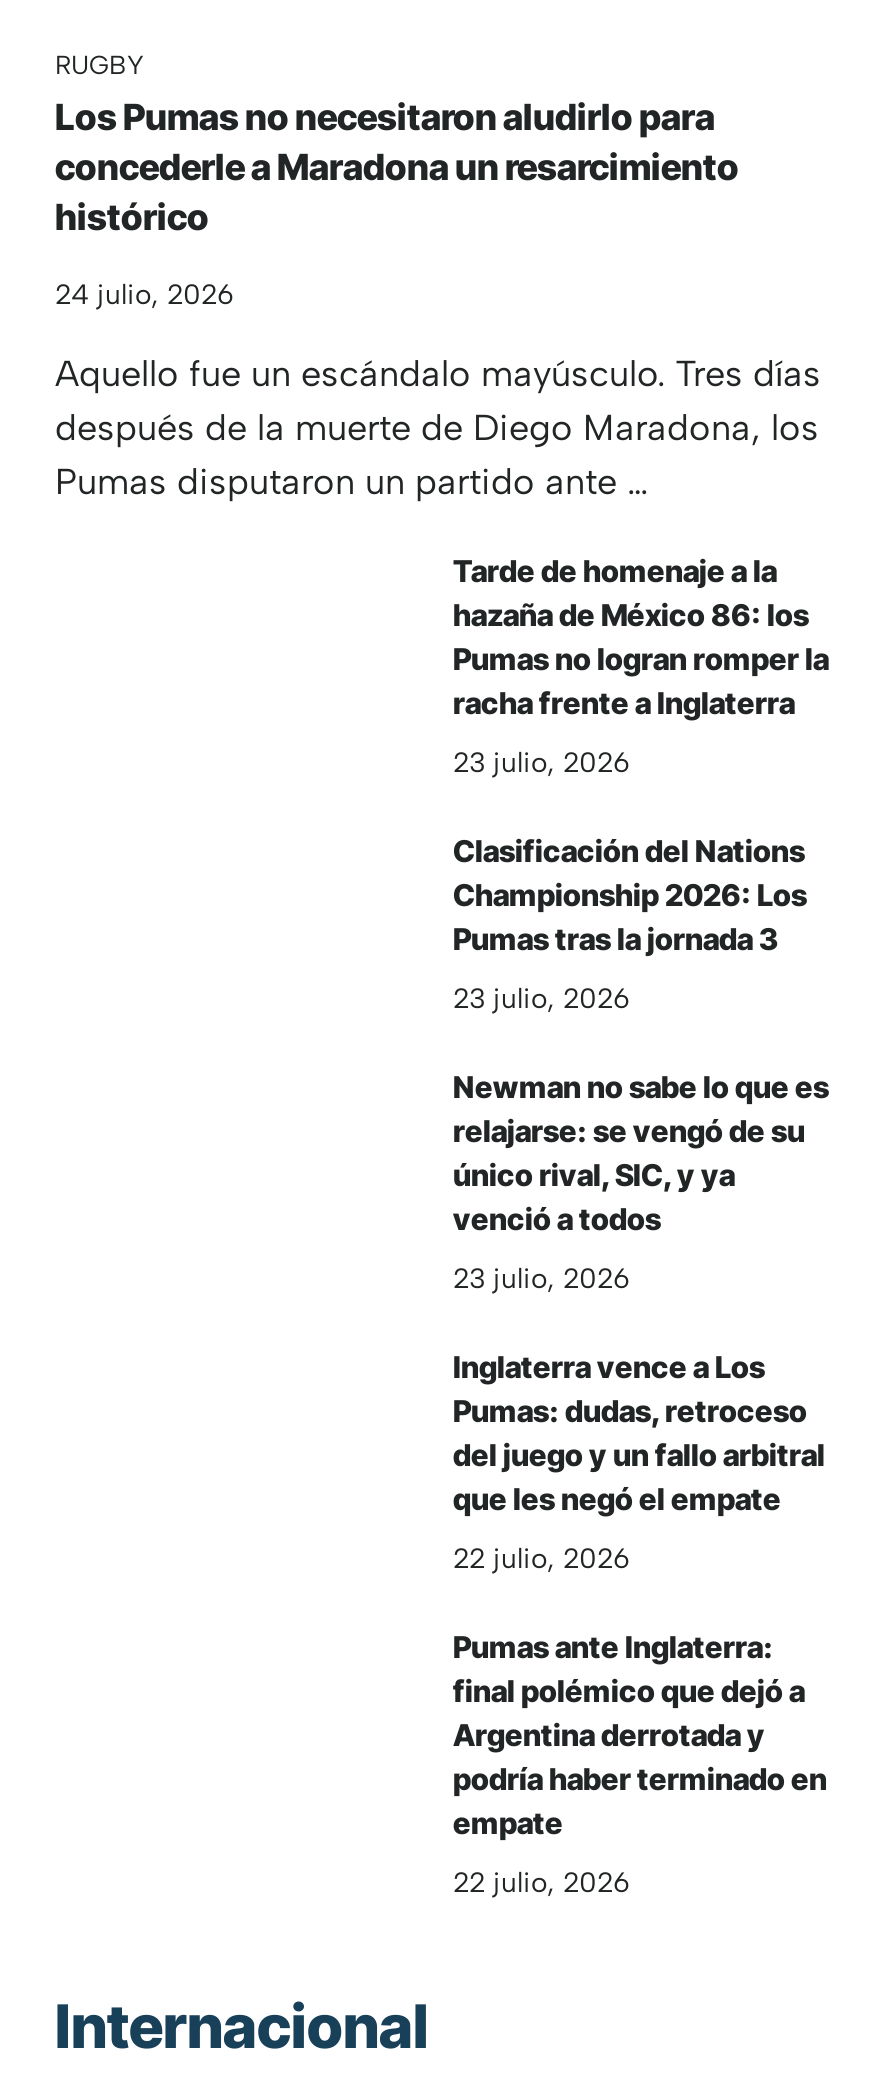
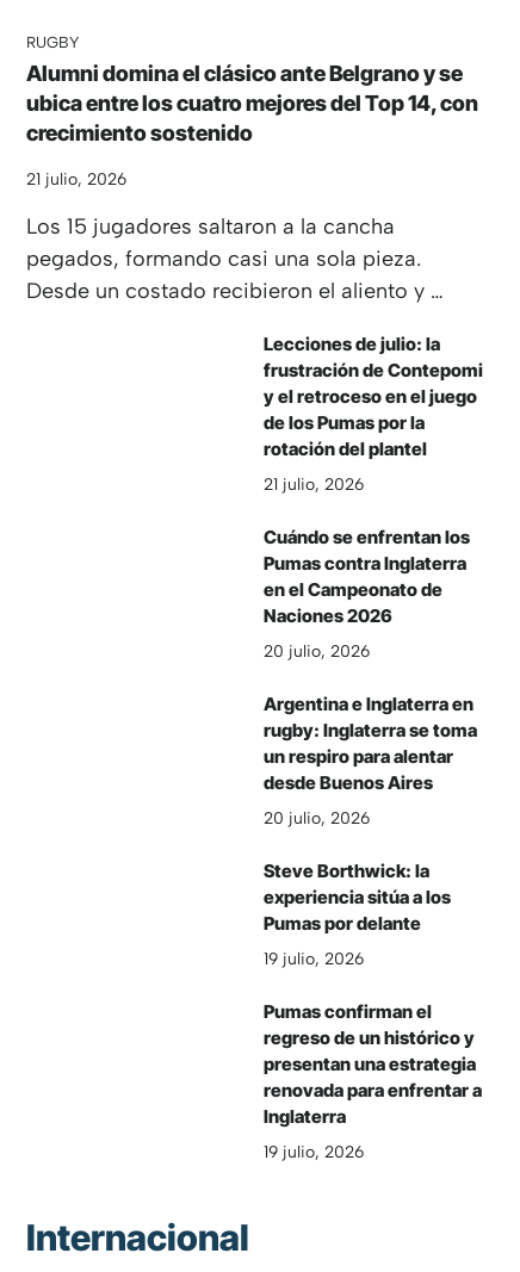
- Los Pumas no necesitaron aludirlo para
- concederle a Maradona un resarcimiento
- histórico
+ Alumni domina el clásico ante Belgrano y se
+ ubica entre los cuatro mejores del Top 14, con
+ crecimiento sostenido

- 24 julio, 2026
+ 21 julio, 2026

- Aquello fue un escándalo mayúsculo. Tres días
- después de la muerte de Diego Maradona, los
- Pumas disputaron un partido ante …
+ Los 15 jugadores saltaron a la cancha
+ pegados, formando casi una sola pieza.
+ Desde un costado recibieron el aliento y …

- Tarde de homenaje a la
- hazaña de México 86: los
- Pumas no logran romper la
- racha frente a Inglaterra
+ Lecciones de julio: la
+ frustración de Contepomi
+ y el retroceso en el juego
+ de los Pumas por la
+ rotación del plantel

- 23 julio, 2026
+ 21 julio, 2026

- Clasificación del Nations
- Championship 2026: Los
- Pumas tras la jornada 3
+ Cuándo se enfrentan los
+ Pumas contra Inglaterra
+ en el Campeonato de
+ Naciones 2026

- 23 julio, 2026
+ 20 julio, 2026

- Newman no sabe lo que es
- relajarse: se vengó de su
- único rival, SIC, y ya
- venció a todos
+ Argentina e Inglaterra en
+ rugby: Inglaterra se toma
+ un respiro para alentar
+ desde Buenos Aires

- 23 julio, 2026
+ 20 julio, 2026

- Inglaterra vence a Los
- Pumas: dudas, retroceso
- del juego y un fallo arbitral
- que les negó el empate
+ Steve Borthwick: la
+ experiencia sitúa a los
+ Pumas por delante

- 22 julio, 2026
+ 19 julio, 2026

- Pumas ante Inglaterra:
- final polémico que dejó a
- Argentina derrotada y
- podría haber terminado en
- empate
+ Pumas confirman el
+ regreso de un histórico y
+ presentan una estrategia
+ renovada para enfrentar a
+ Inglaterra

- 22 julio, 2026
+ 19 julio, 2026
